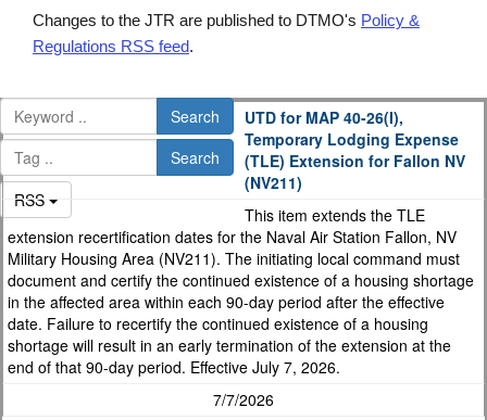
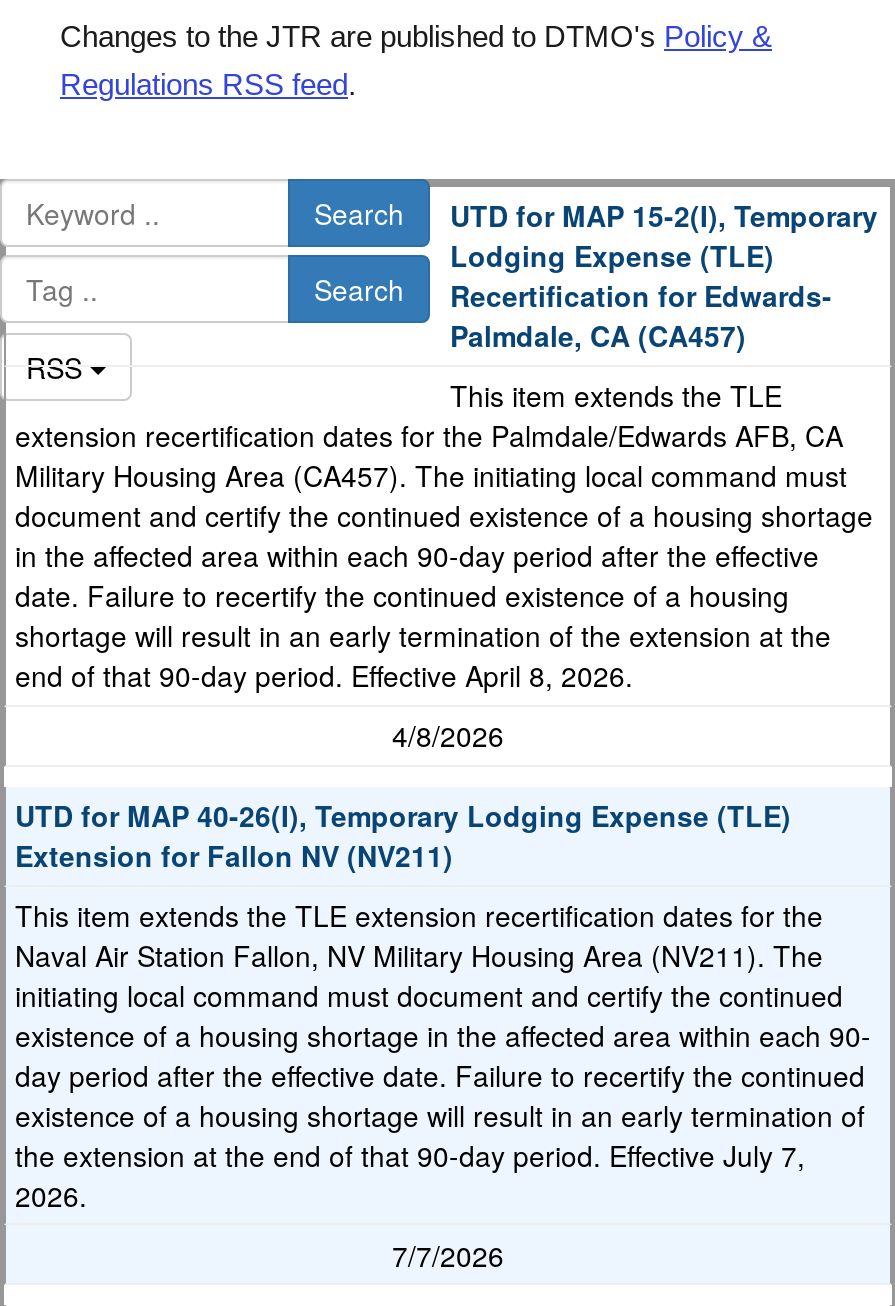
- UTD for MAP 40-26(I),
- Temporary Lodging Expense
- (TLE) Extension for Fallon NV
- (NV211)
+ UTD for MAP 15-2(I), Temporary
+ Lodging Expense (TLE)
+ Recertification for Edwards-
+ Palmdale, CA (CA457)

- extension recertification dates for the Naval Air Station Fallon, NV
- Military Housing Area (NV211). The initiating local command must
+ extension recertification dates for the Palmdale/Edwards AFB, CA
+ Military Housing Area (CA457). The initiating local command must

- end of that 90-day period. Effective July 7, 2026.
+ end of that 90-day period. Effective April 8, 2026.
+ 4/8/2026
+ UTD for MAP 40-26(I), Temporary Lodging Expense (TLE)
+ Extension for Fallon NV (NV211)
+ This item extends the TLE extension recertification dates for the
+ Naval Air Station Fallon, NV Military Housing Area (NV211). The
+ initiating local command must document and certify the continued
+ existence of a housing shortage in the affected area within each 90-
+ day period after the effective date. Failure to recertify the continued
+ existence of a housing shortage will result in an early termination of
+ the extension at the end of that 90-day period. Effective July 7,
+ 2026.
